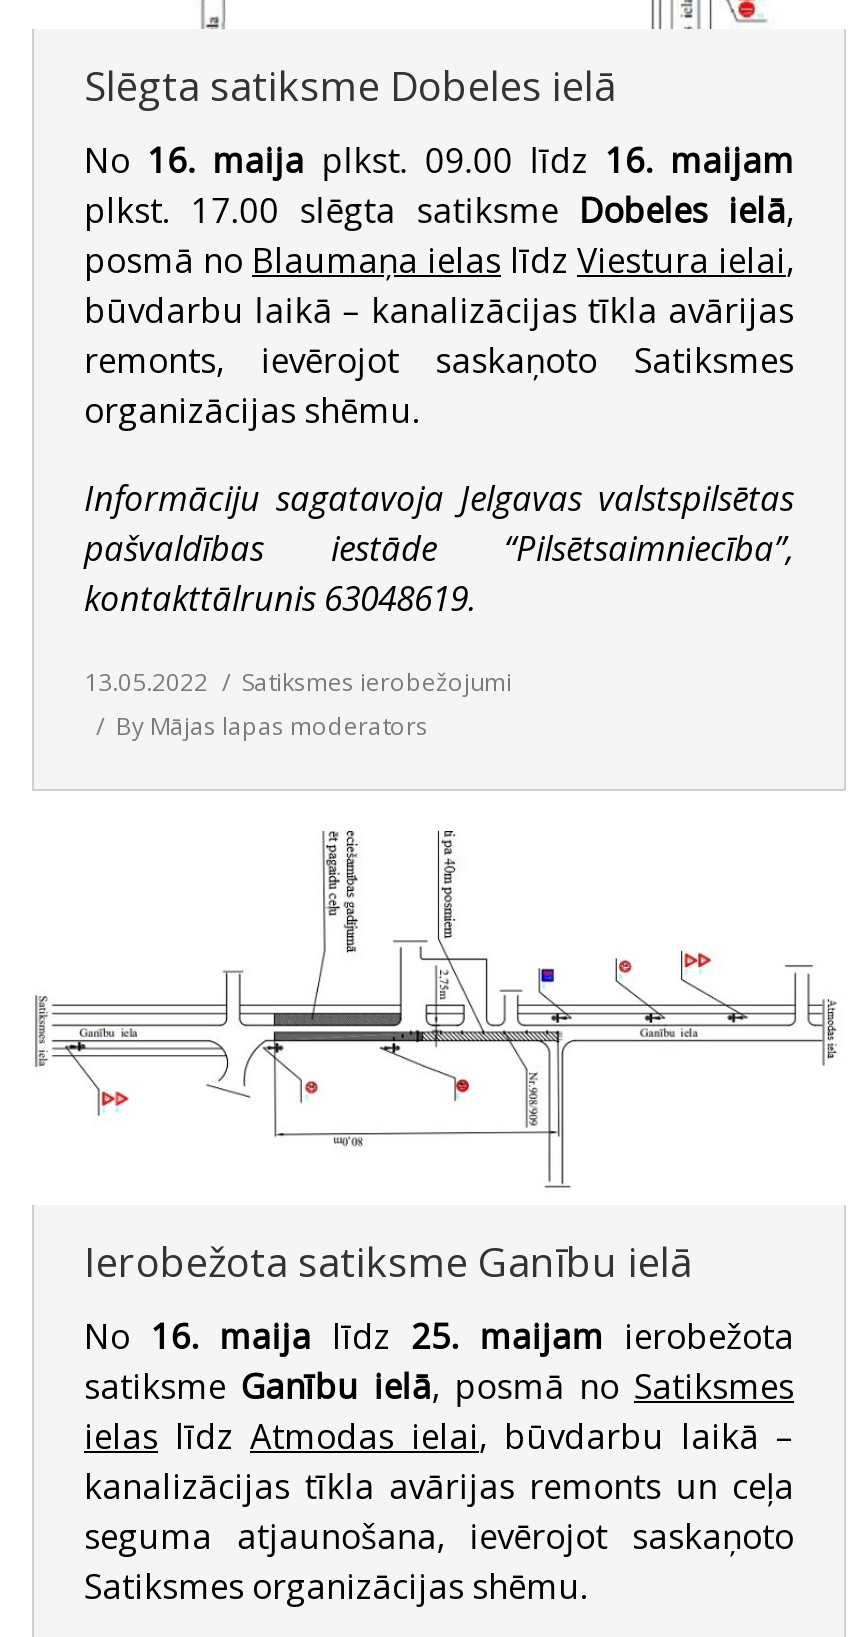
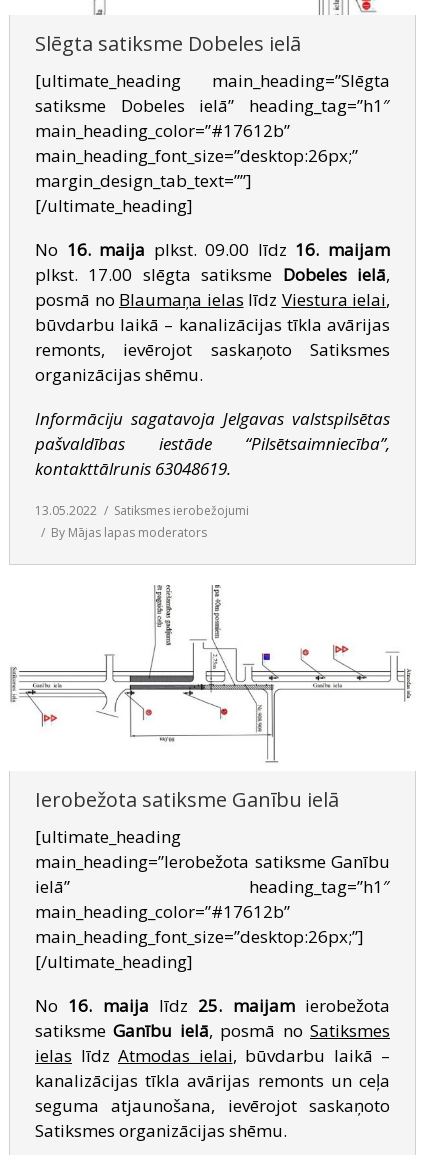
+ [ultimate_heading main_heading=”Slēgta
+ satiksme Dobeles ielā” heading_tag=”h1″
+ main_heading_color=”#17612b”
+ main_heading_font_size=”desktop:26px;”
+ margin_design_tab_text=””]
+ [/ultimate_heading]

+ [ultimate_heading
+ main_heading=”Ierobežota satiksme Ganību
+ ielā” heading_tag=”h1″
+ main_heading_color=”#17612b”
+ main_heading_font_size=”desktop:26px;”]
+ [/ultimate_heading]
